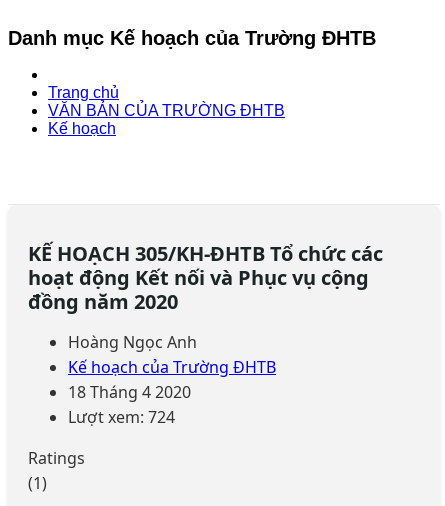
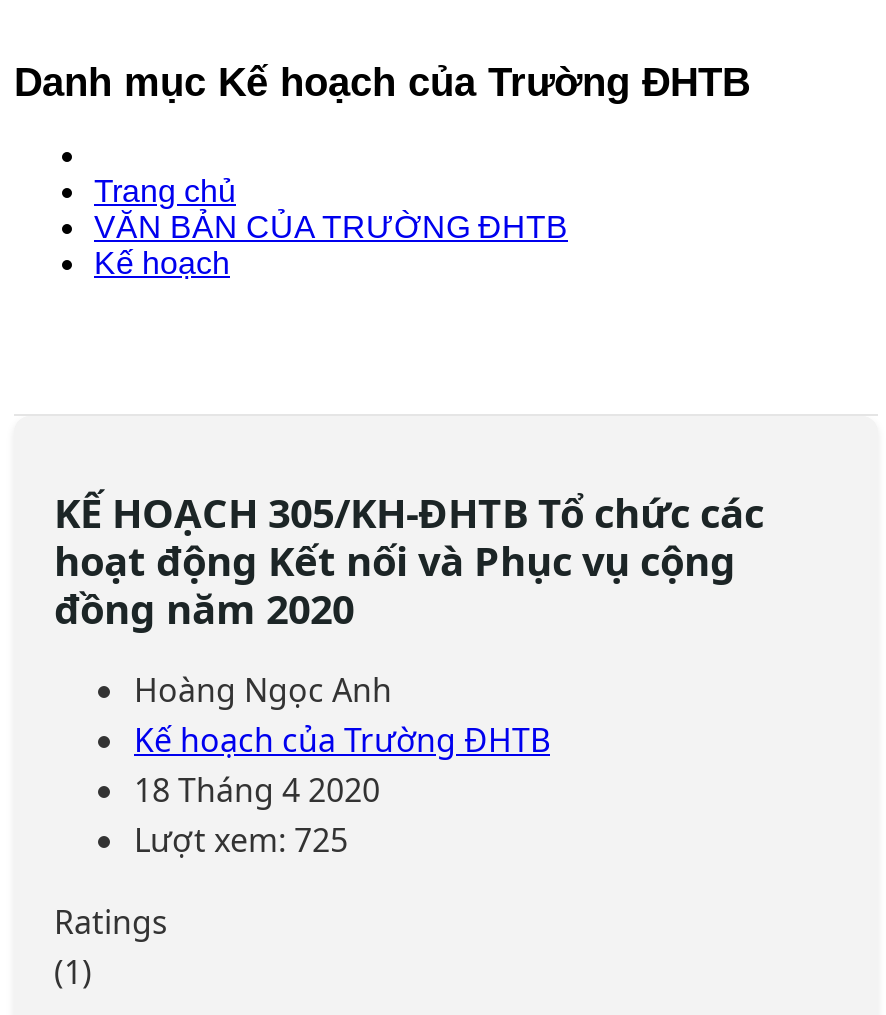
- Lượt xem: 724
+ Lượt xem: 725
